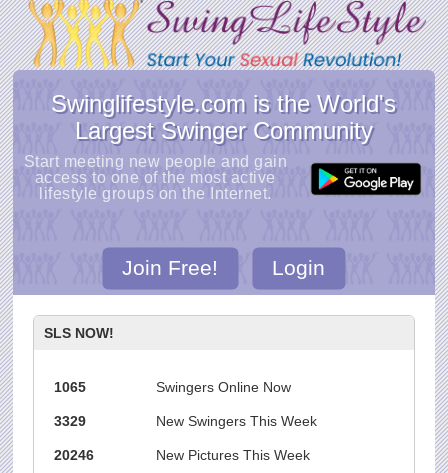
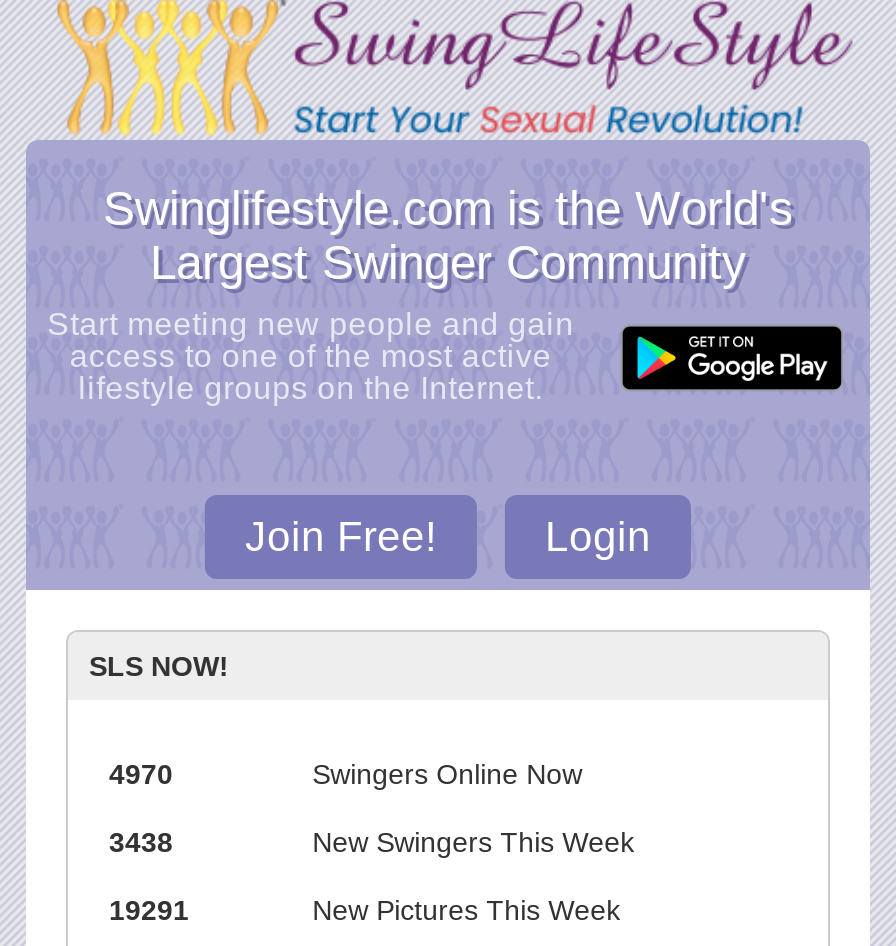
- 1065
+ 4970

- 3329
+ 3438

- 20246
+ 19291
